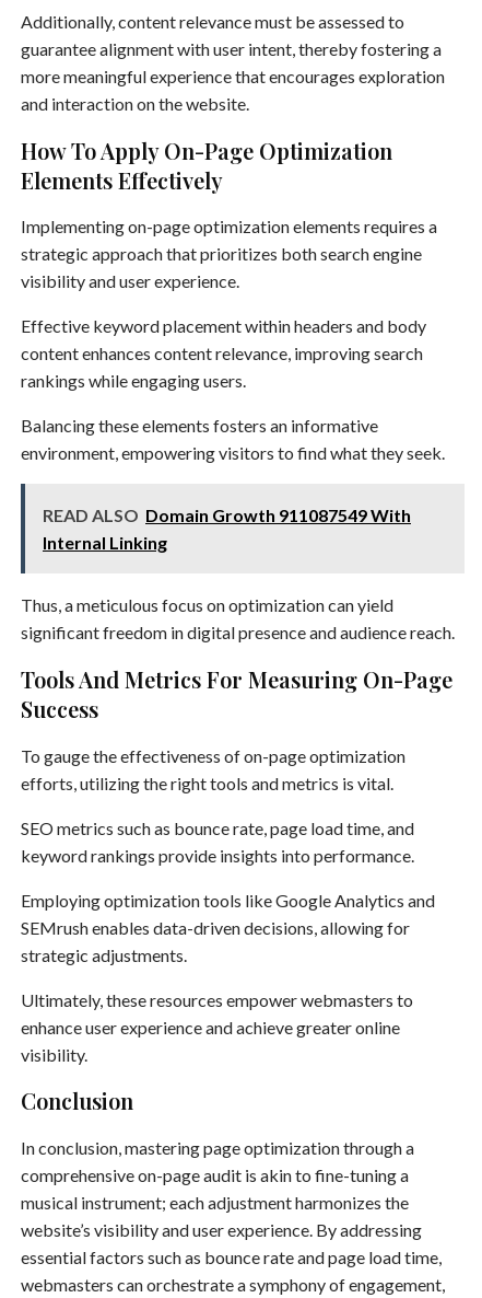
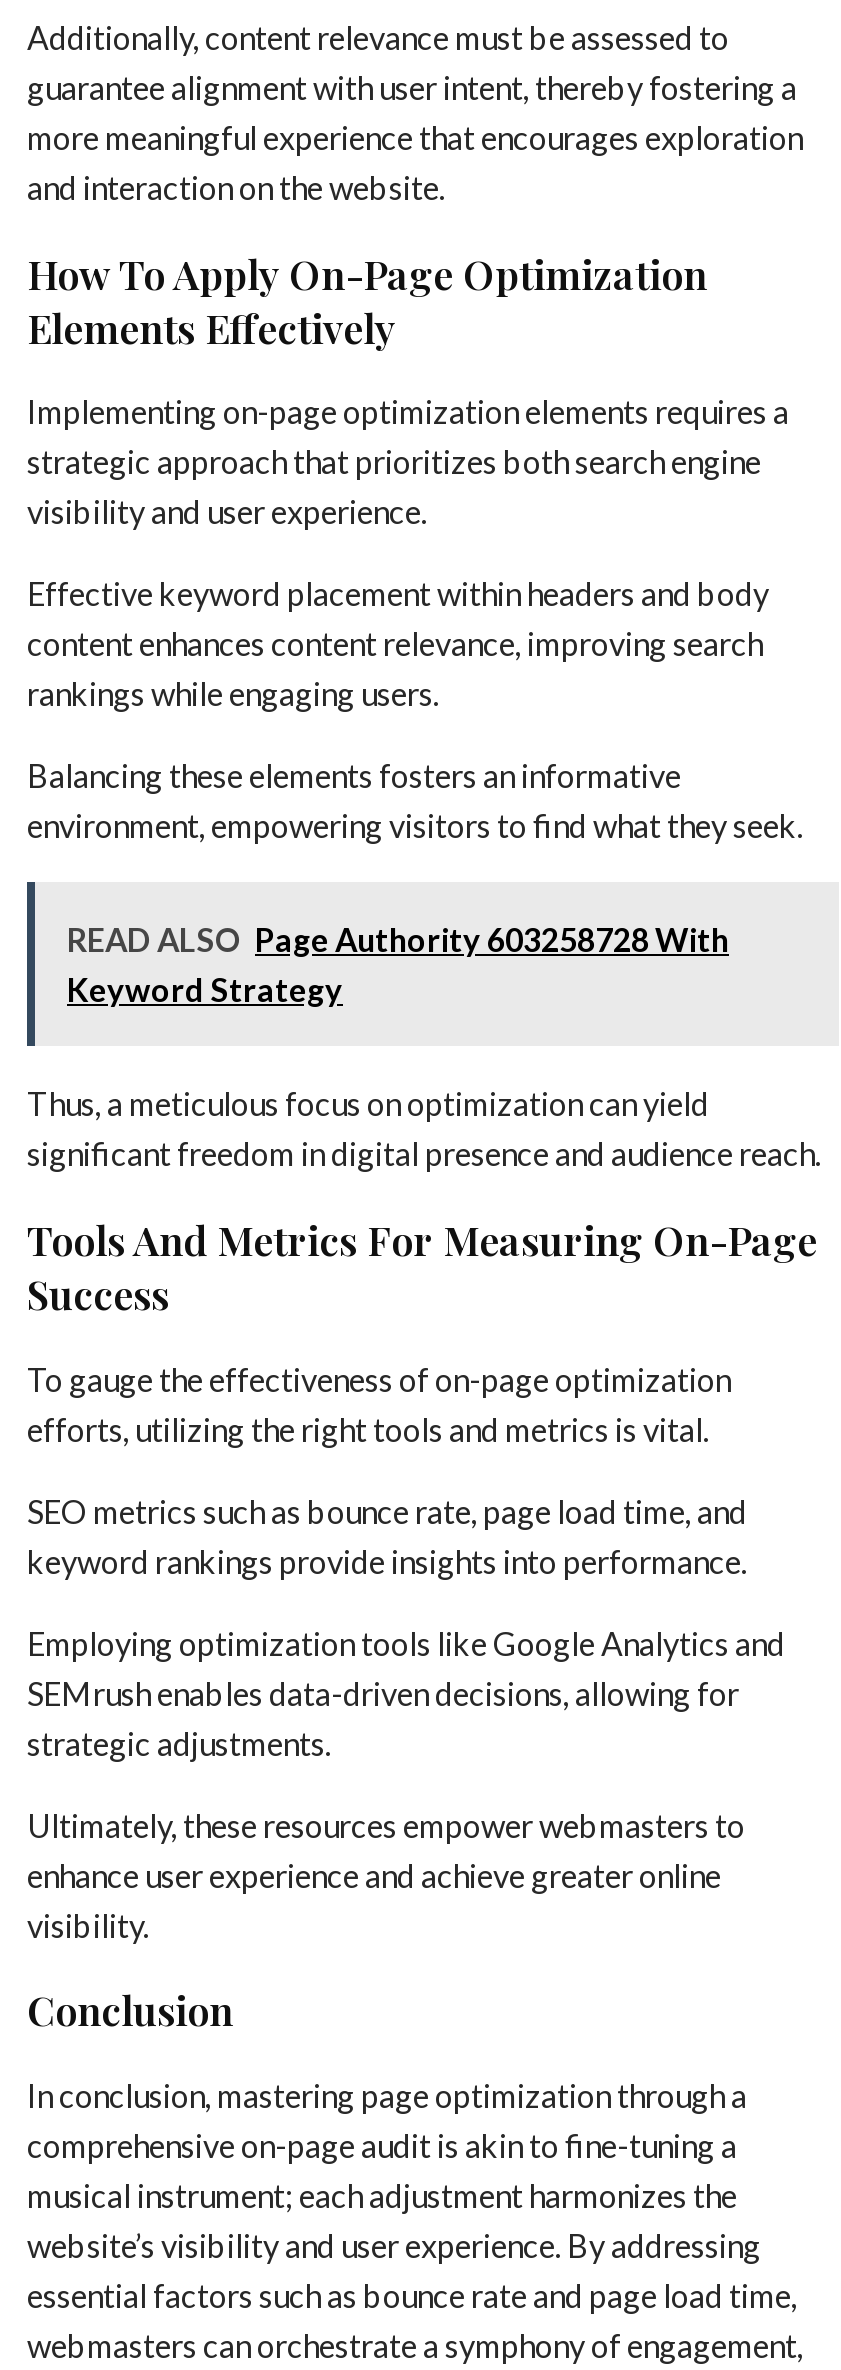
- READ ALSO Domain Growth 911087549 With
- Internal Linking
+ READ ALSO Page Authority 603258728 With
+ Keyword Strategy
